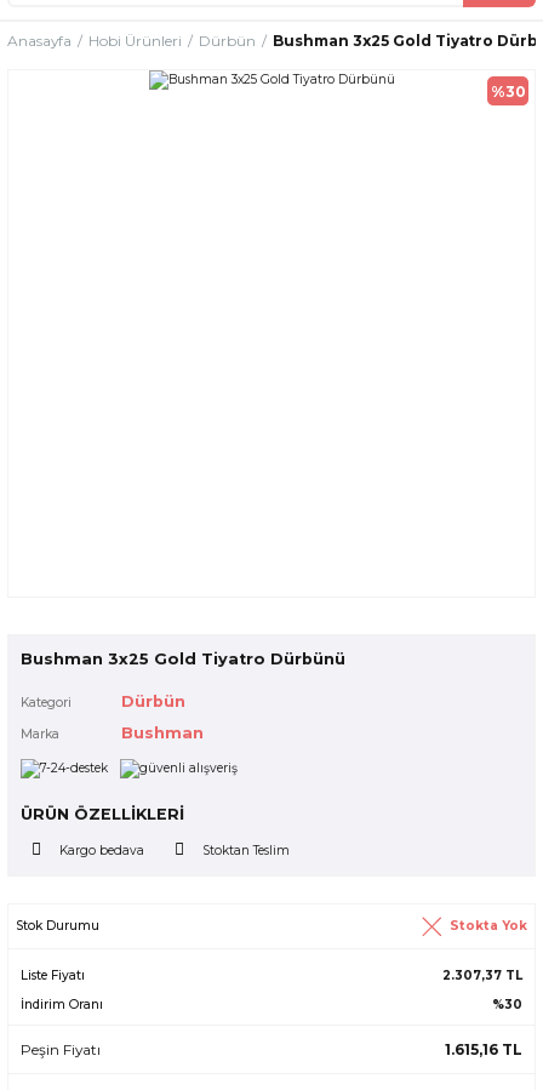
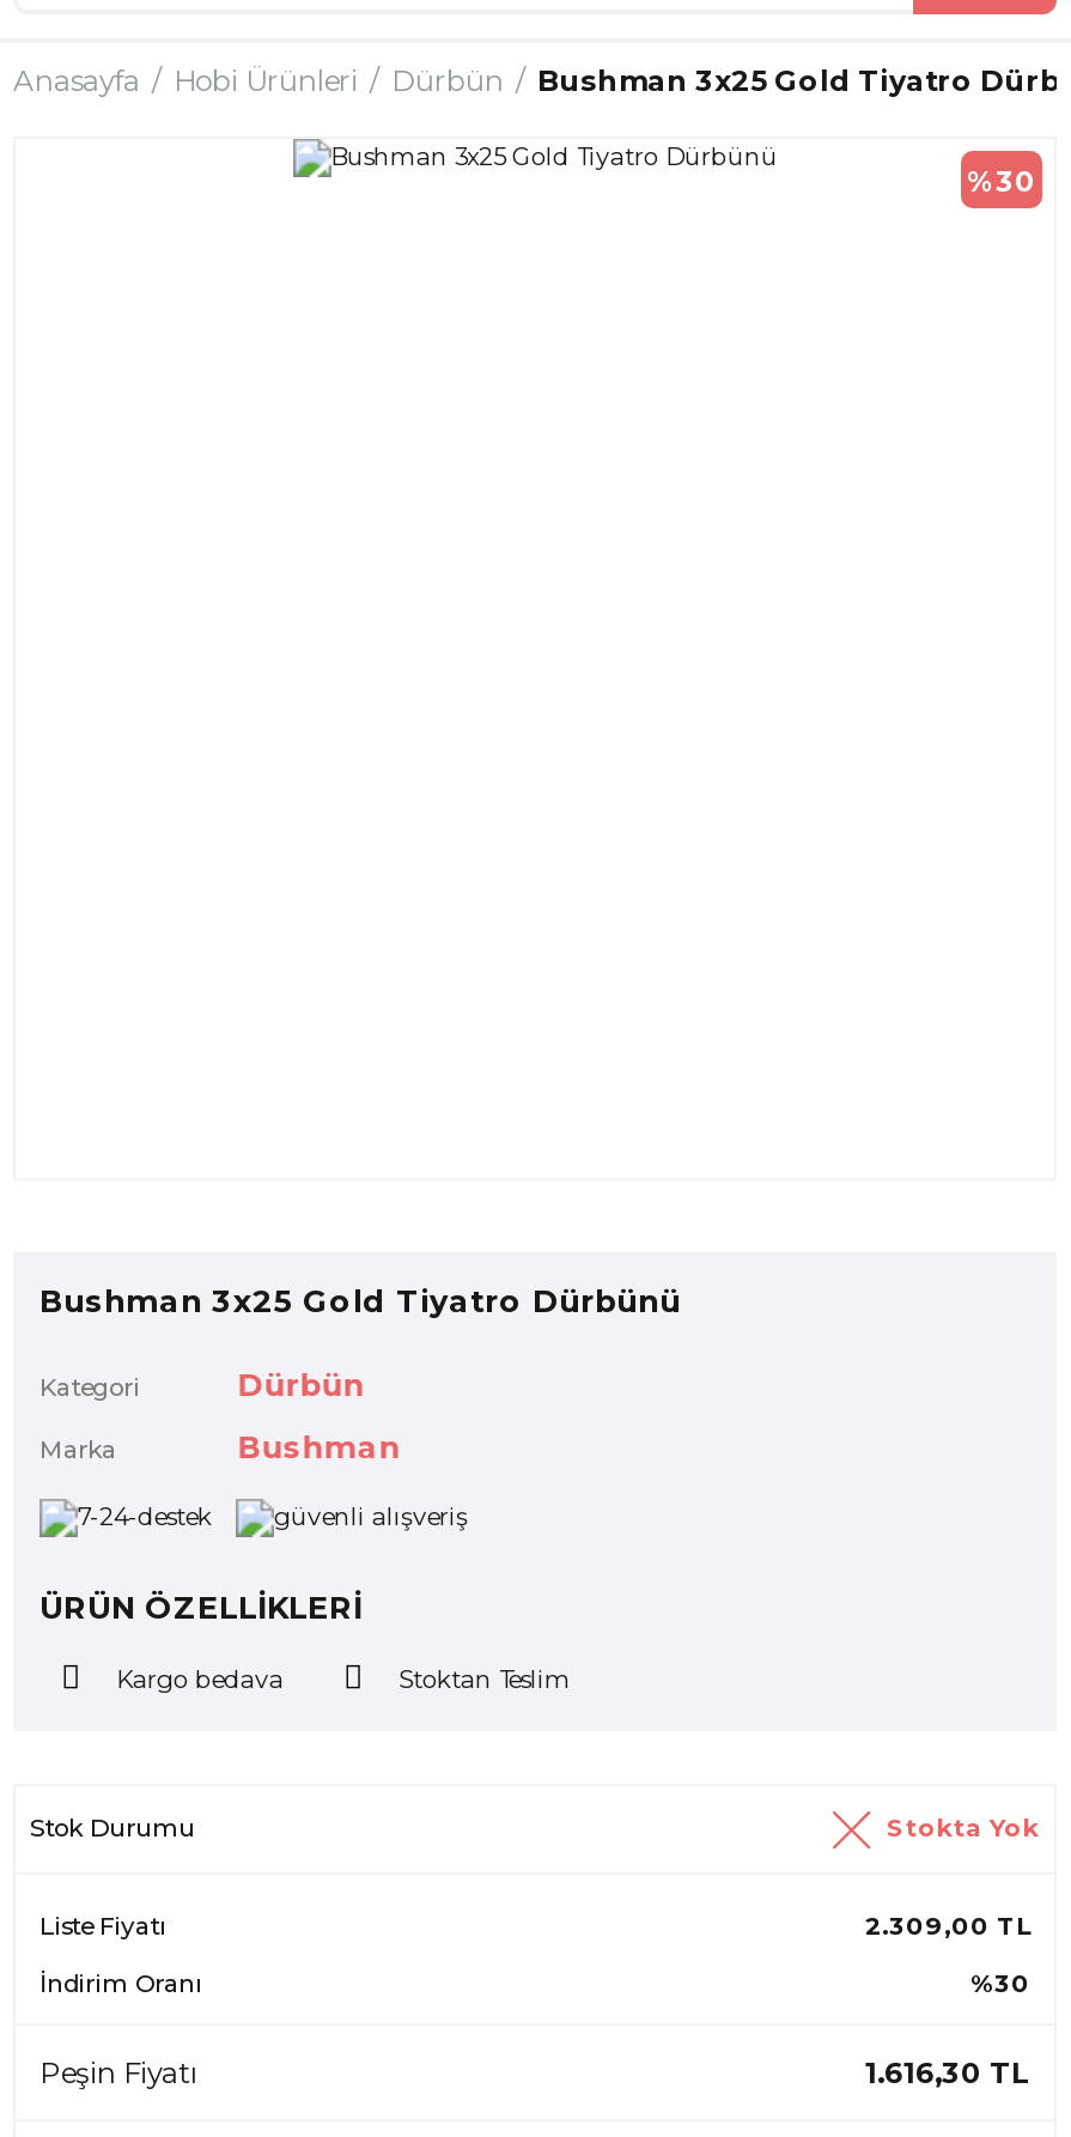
- 2.307,37 TL
+ 2.309,00 TL

- 1.615,16 TL
+ 1.616,30 TL
